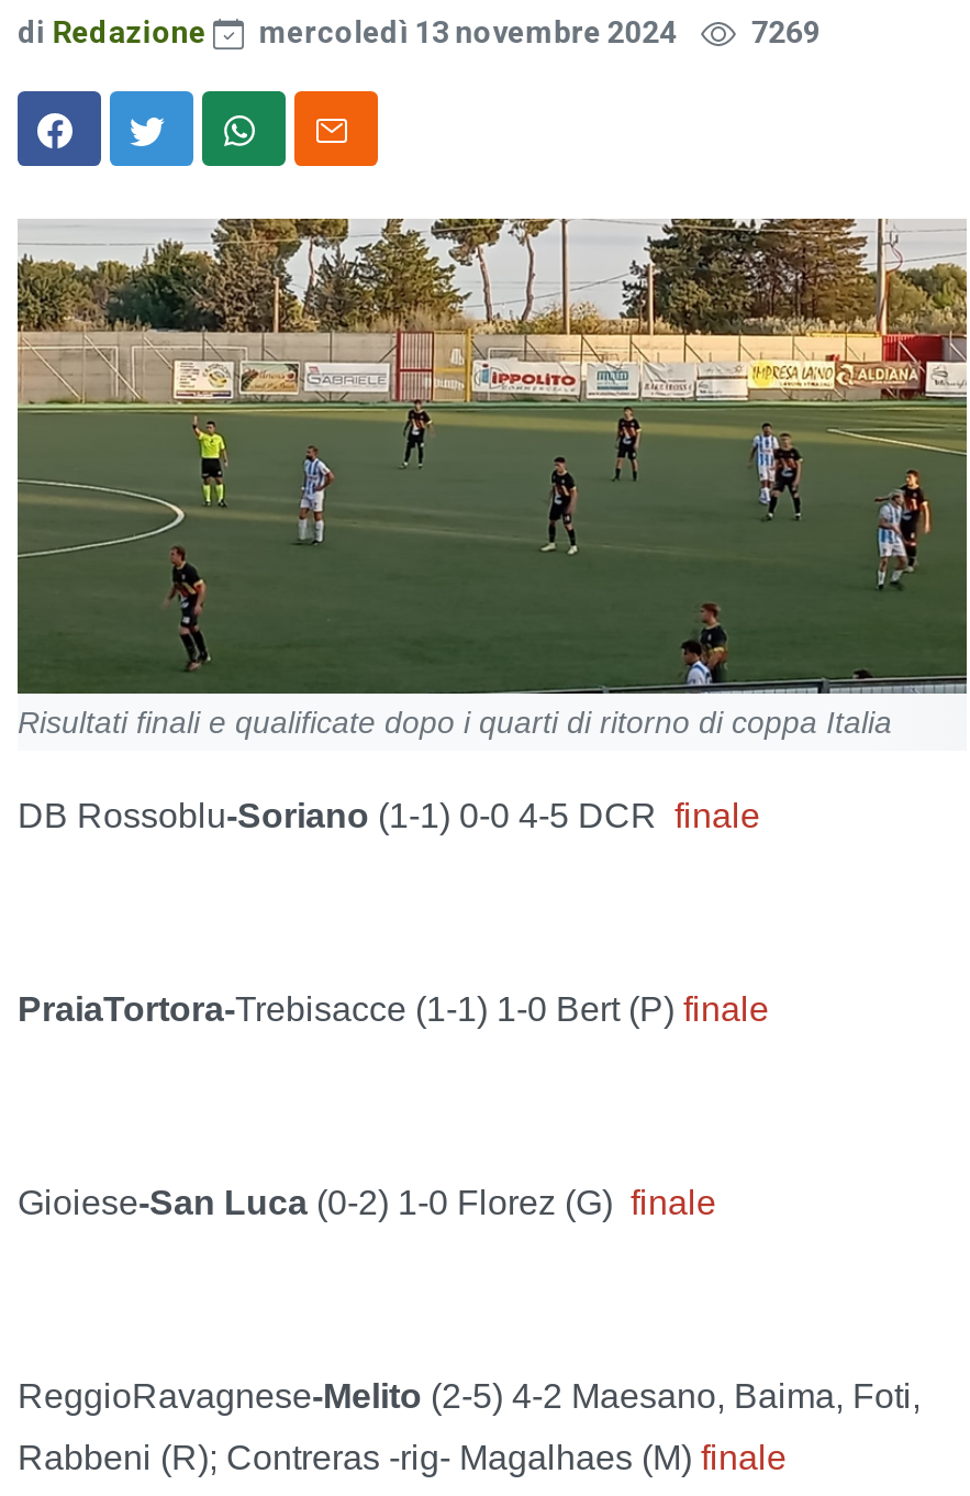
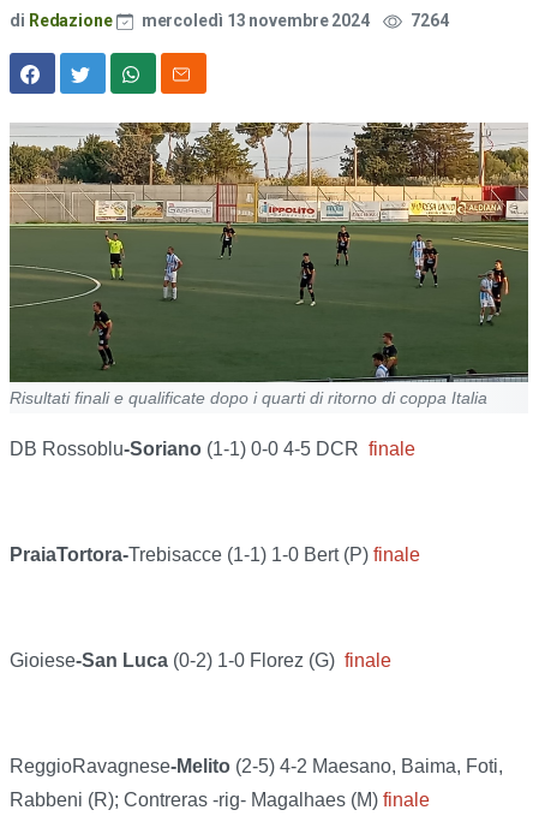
- di Redazione mercoledì 13 novembre 2024 7269
+ di Redazione mercoledì 13 novembre 2024 7264
